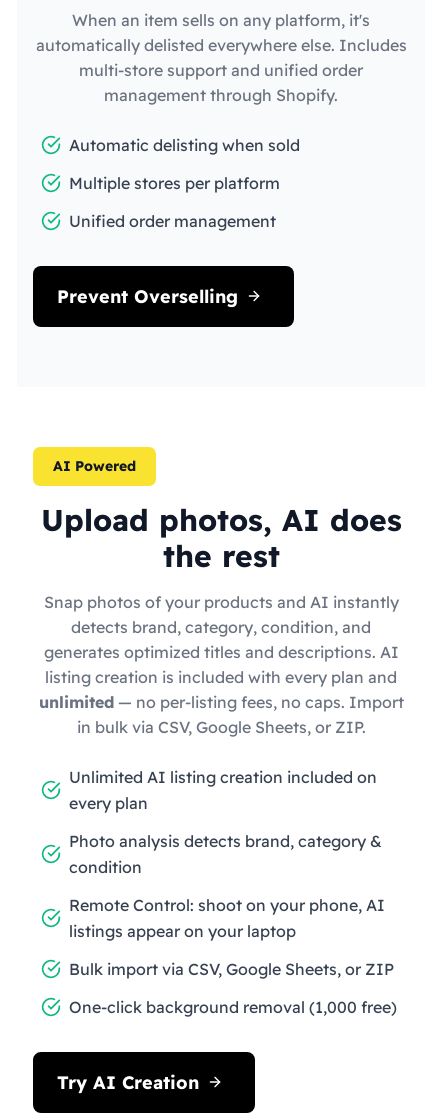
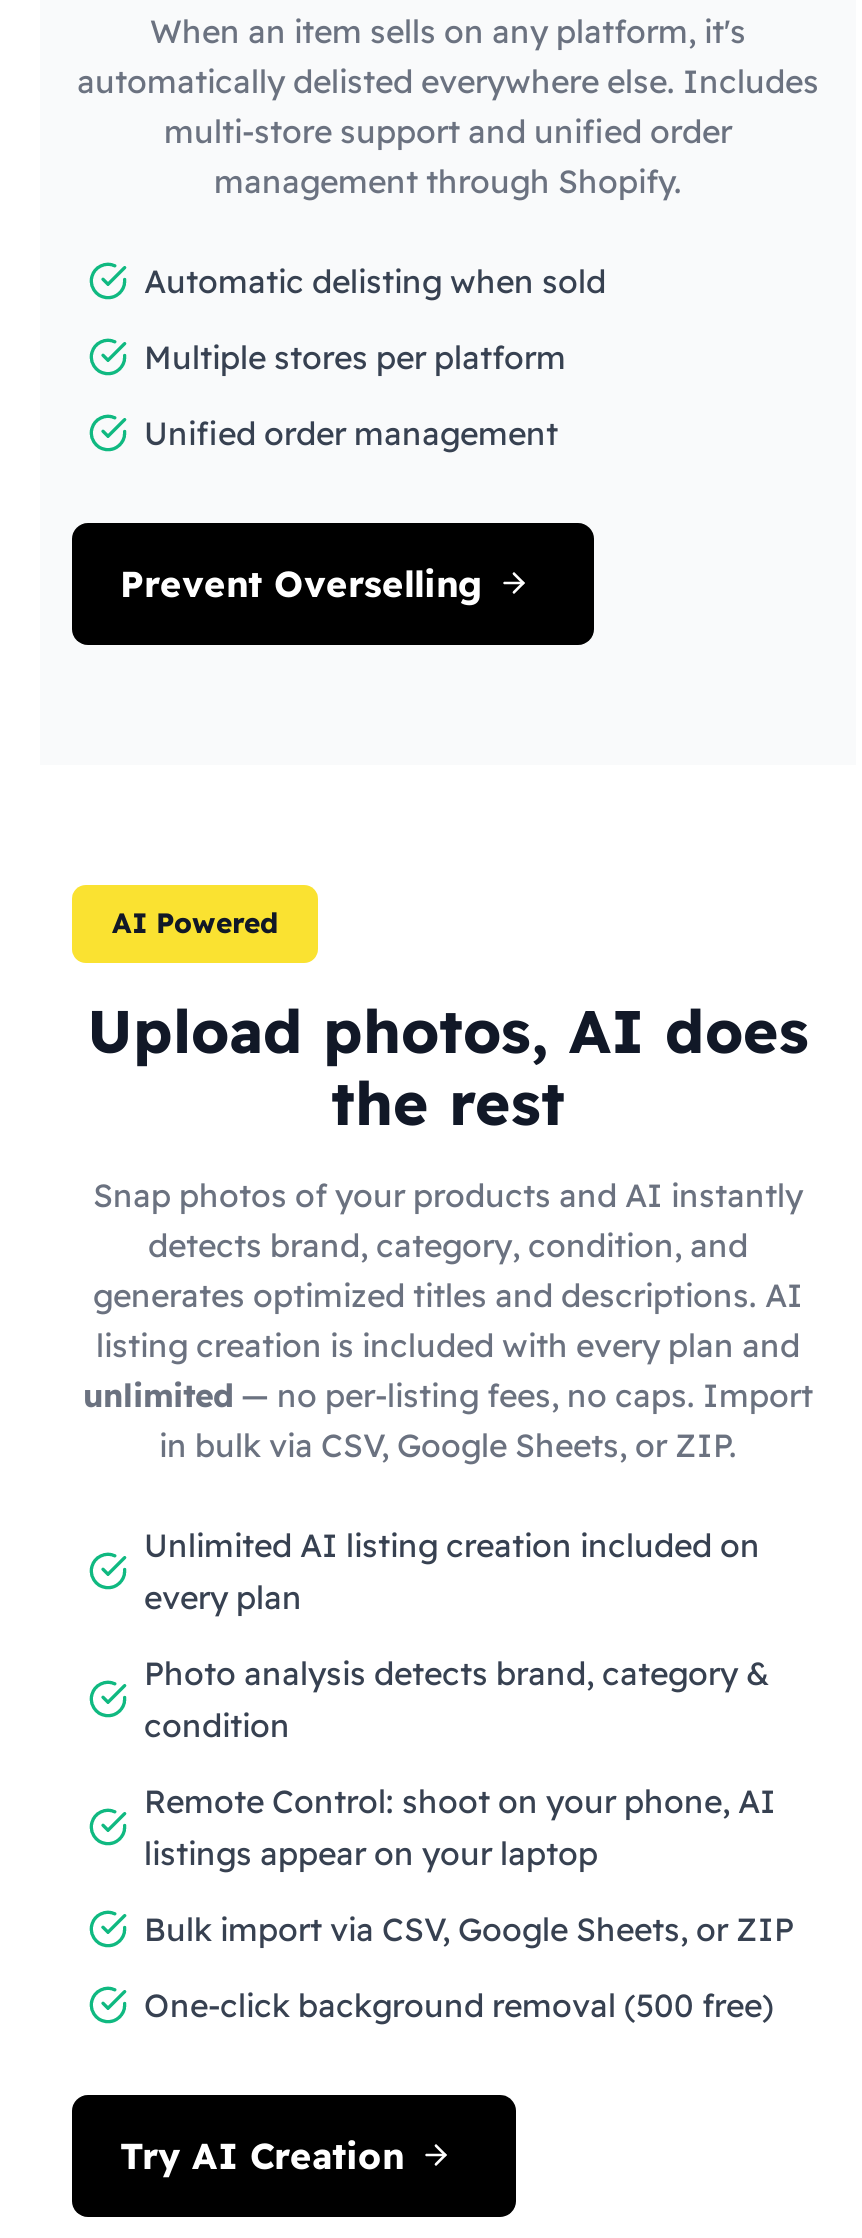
- One-click background removal (1,000 free)
+ One-click background removal (500 free)
